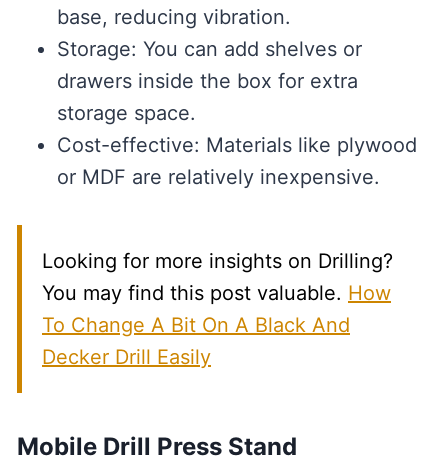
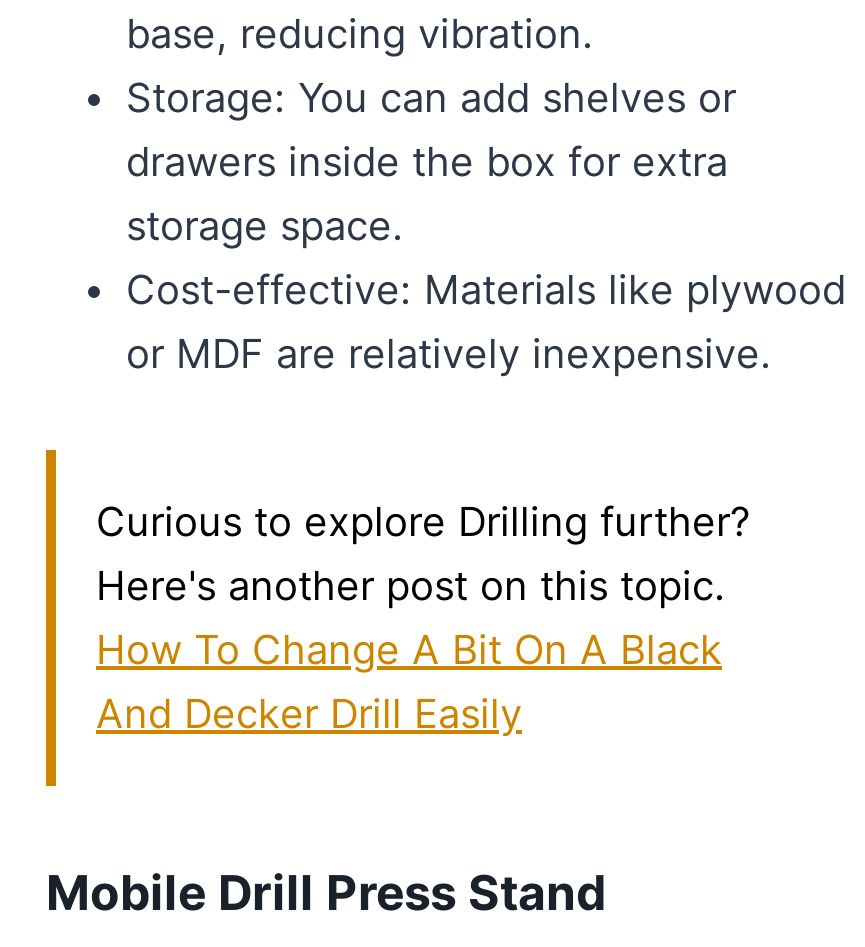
- Looking for more insights on Drilling?
- You may find this post valuable. How
- To Change A Bit On A Black And
- Decker Drill Easily
+ Curious to explore Drilling further?
+ Here's another post on this topic.
+ How To Change A Bit On A Black
+ And Decker Drill Easily
